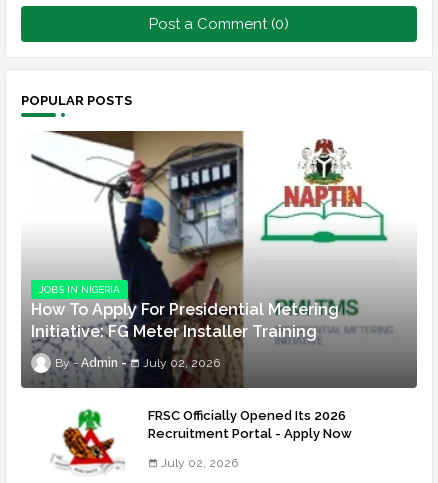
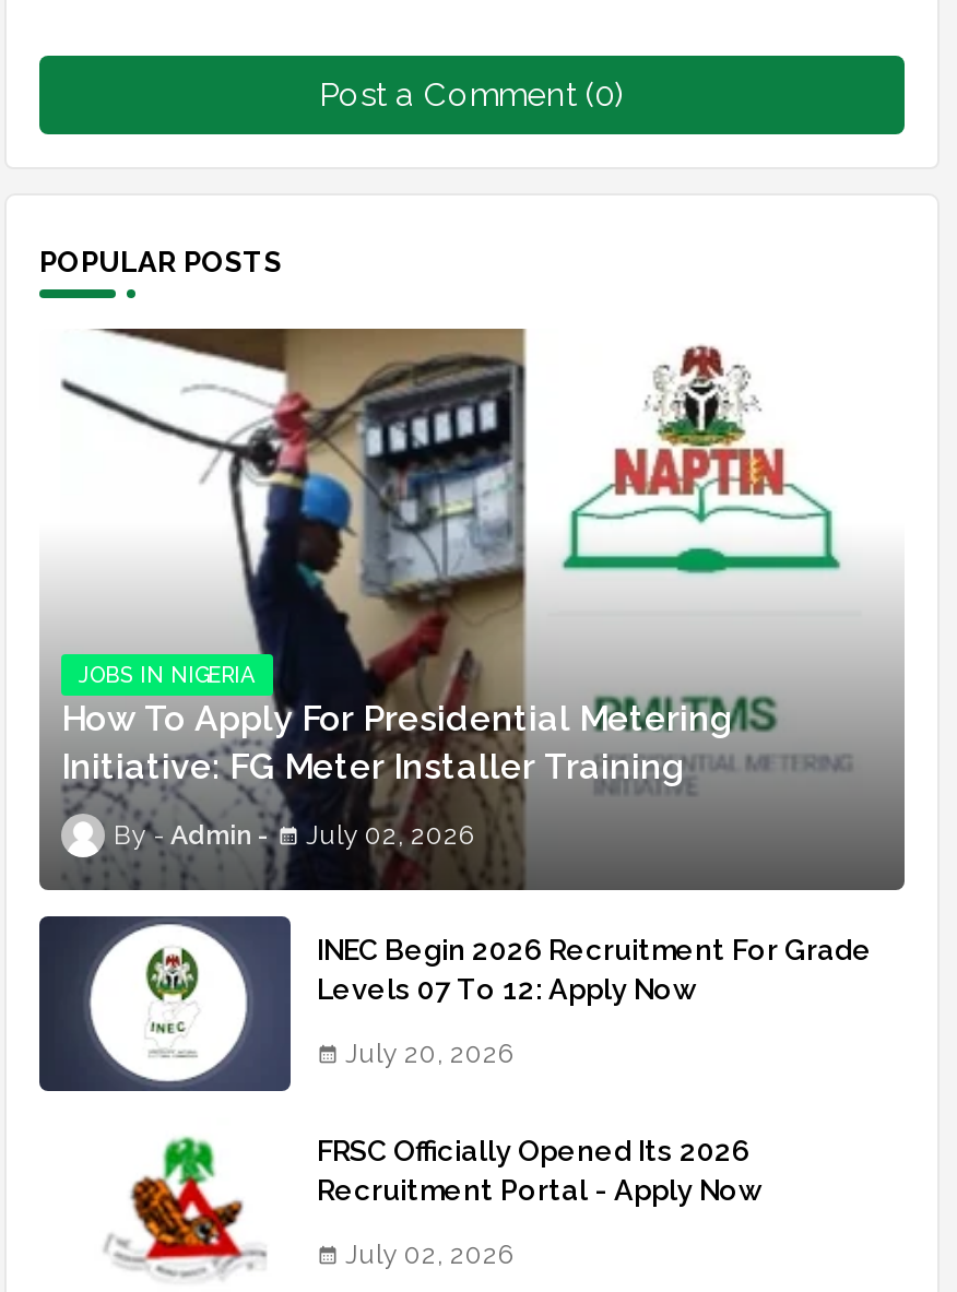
+ [image]
+ INEC Begin 2026 Recruitment For Grade
+ Levels 07 To 12: Apply Now
+ July 20, 2026
